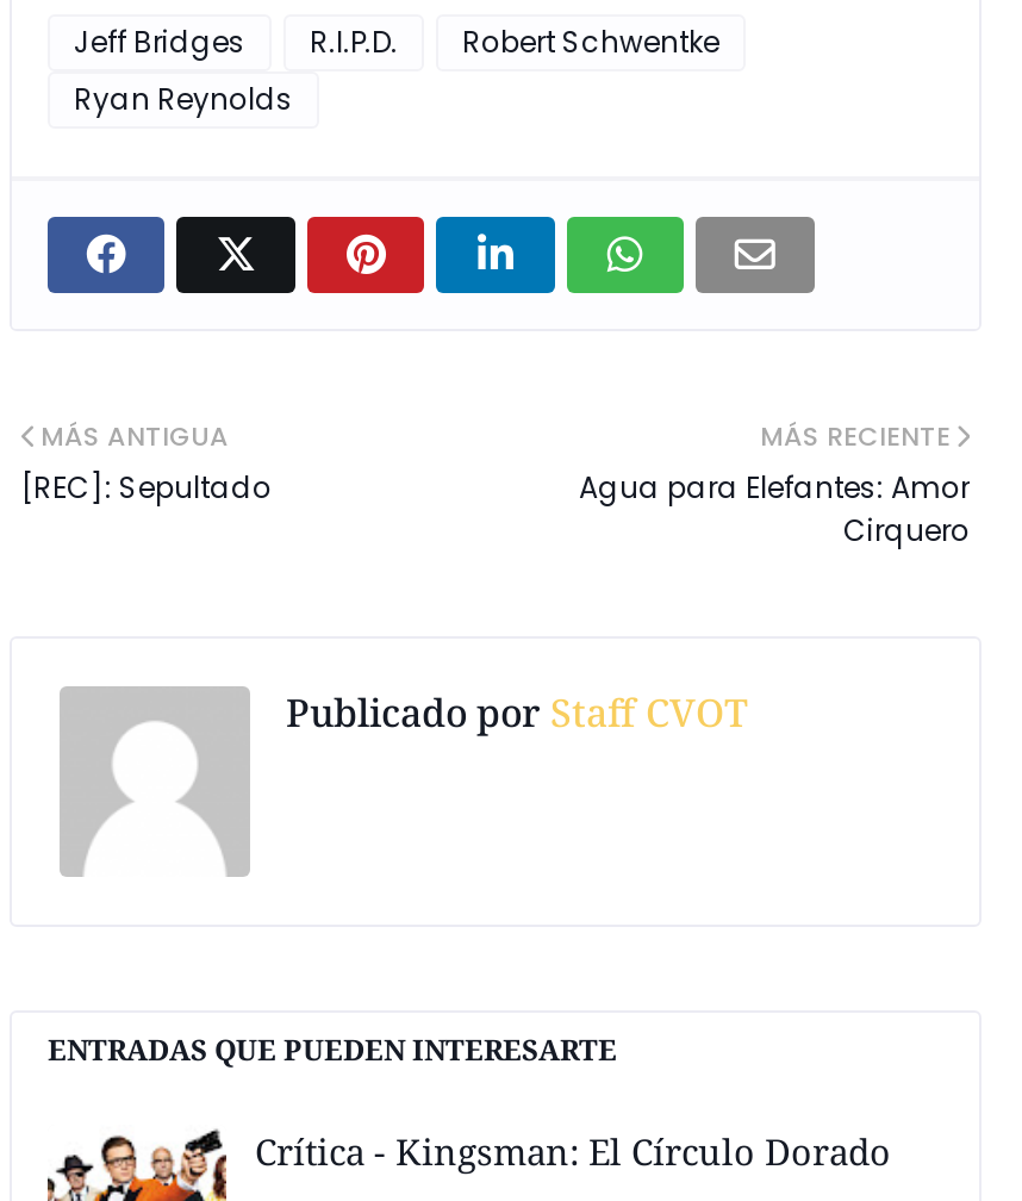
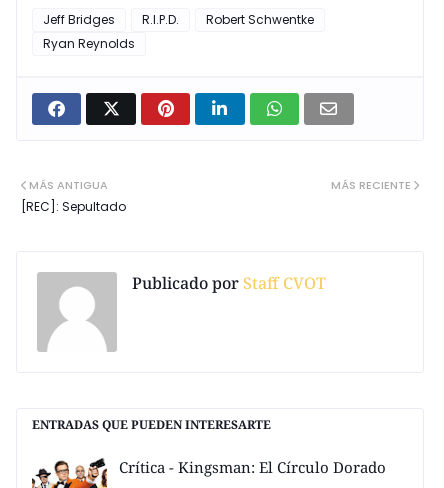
- Agua para Elefantes: Amor
- Cirquero
